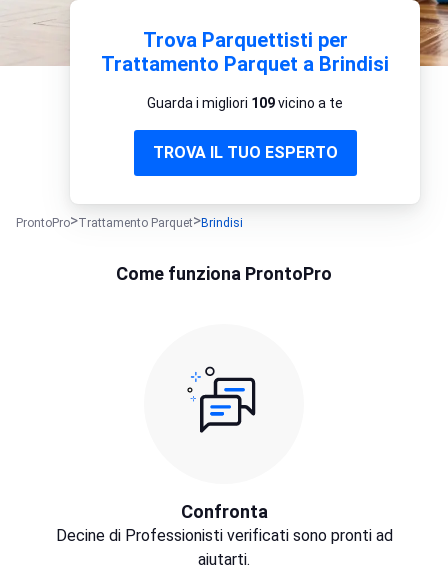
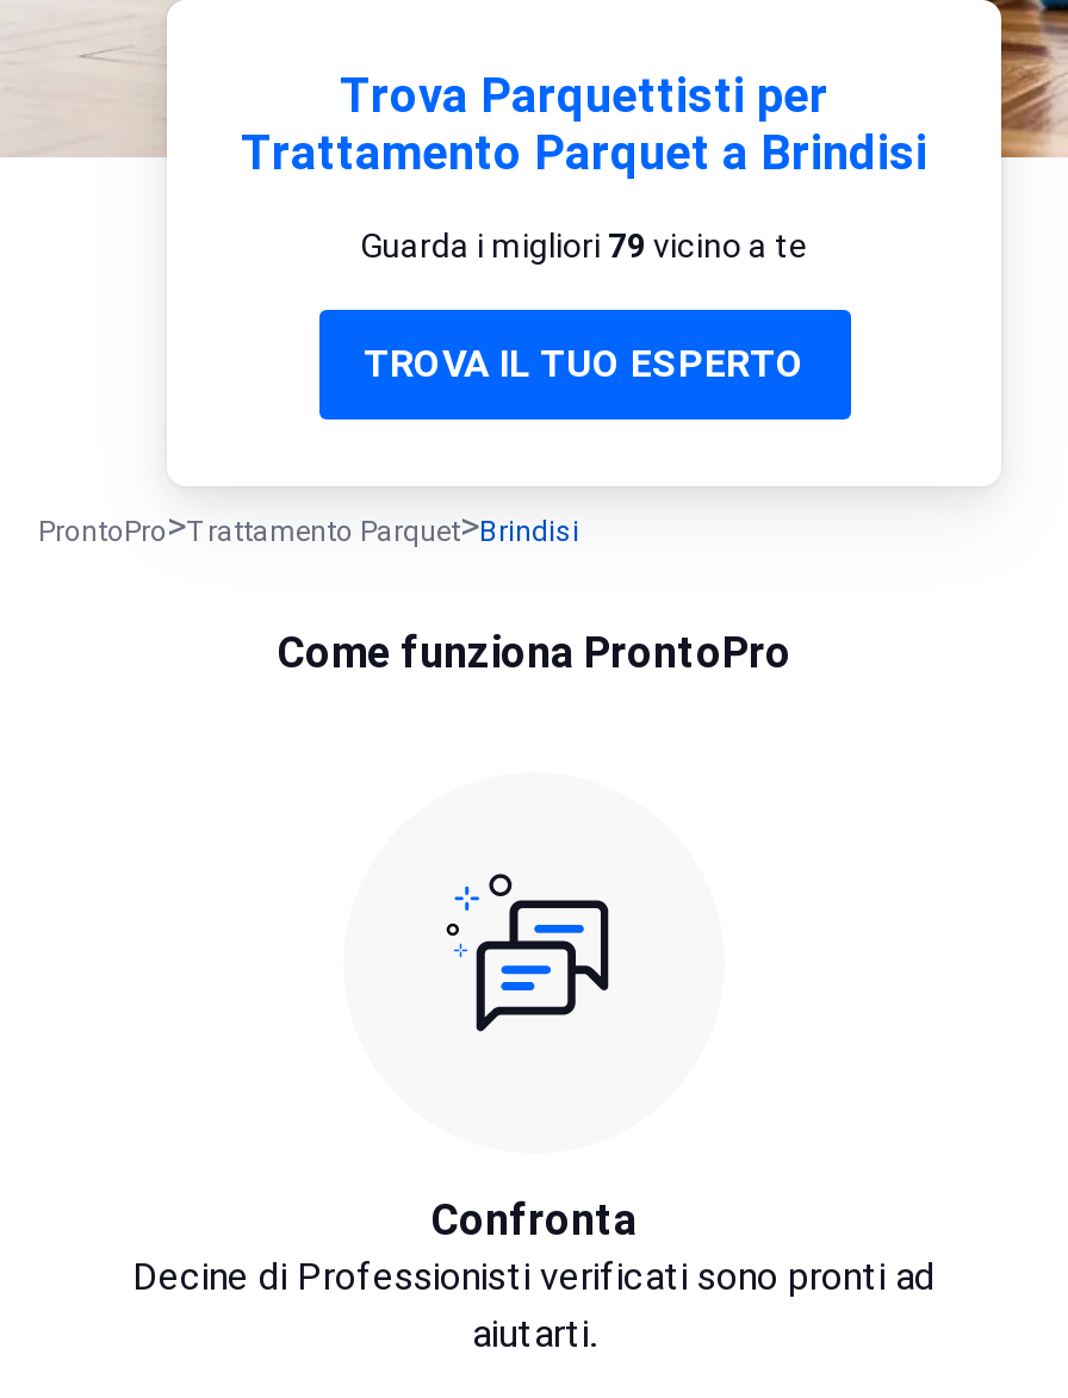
- Guarda i migliori 109 vicino a te
+ Guarda i migliori 79 vicino a te
